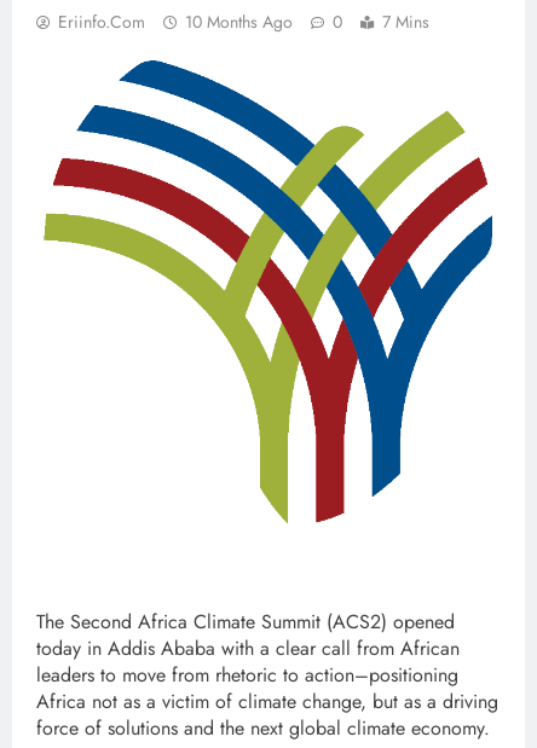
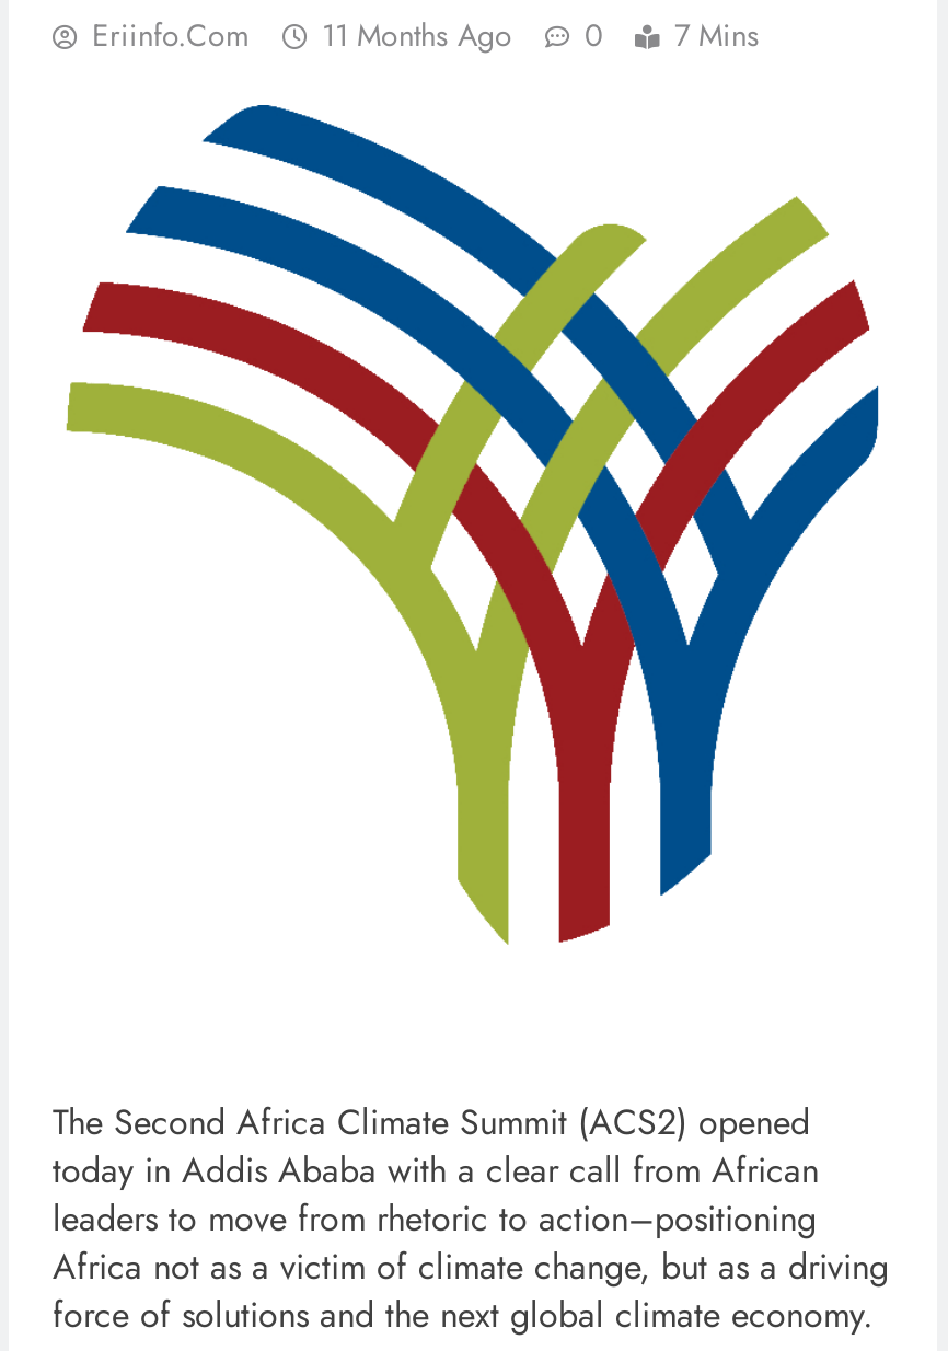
- Eriinfo.com 10 Months Ago 0 7 Mins
+ Eriinfo.com 11 Months Ago 0 7 Mins
